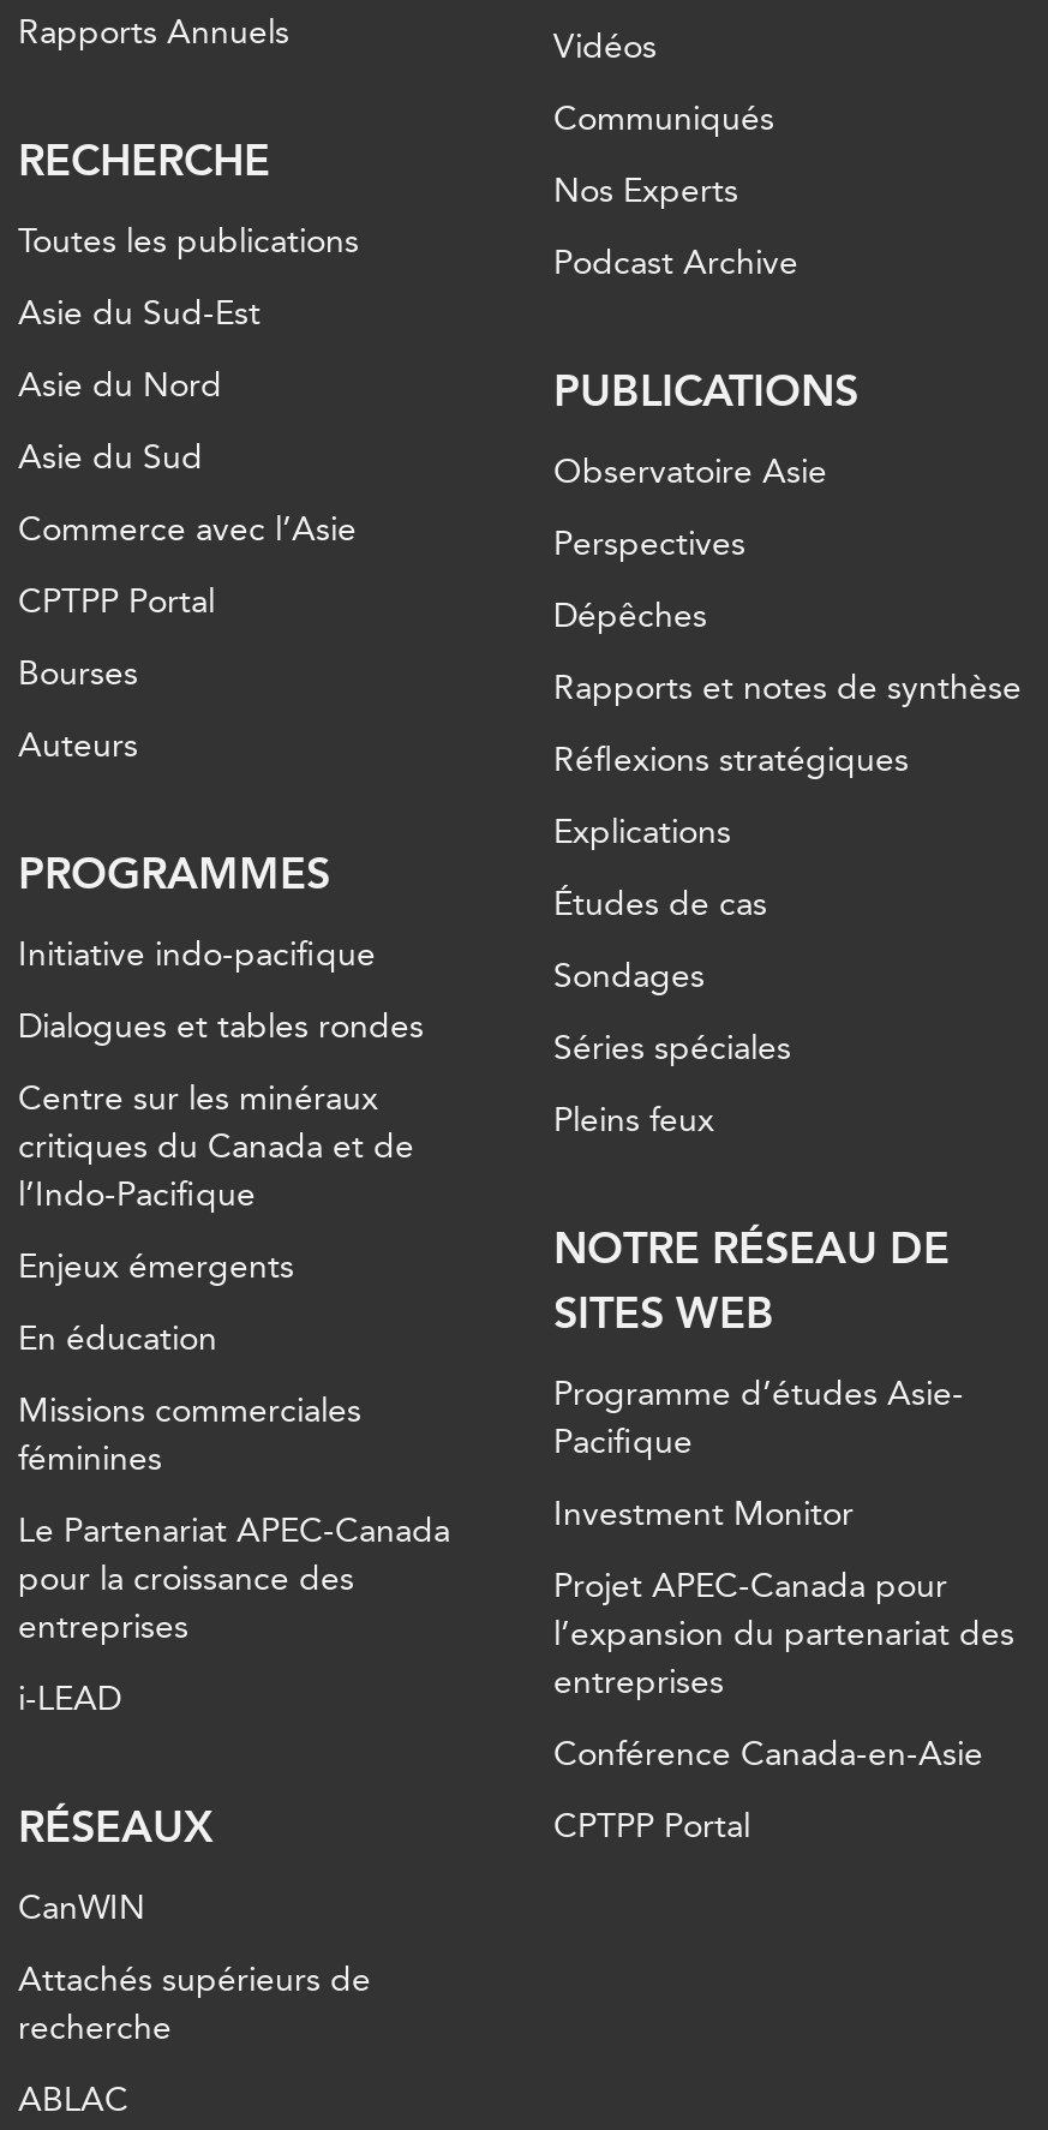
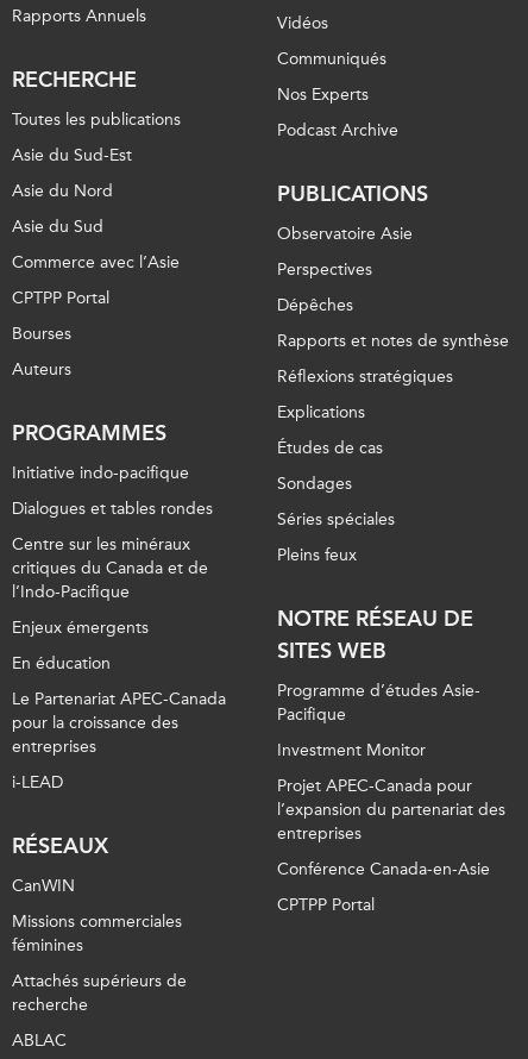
moved down: Missions commerciales | féminines

moved up: Le Partenariat APEC-Canada | pour la croissance des | entreprises | i-LEAD | RÉSEAUX | CanWIN
